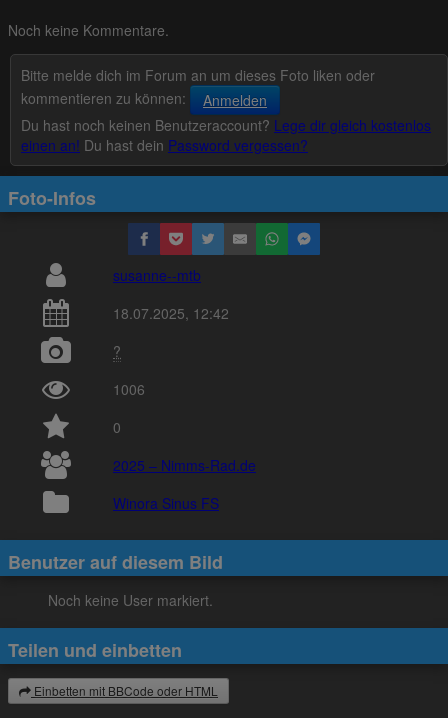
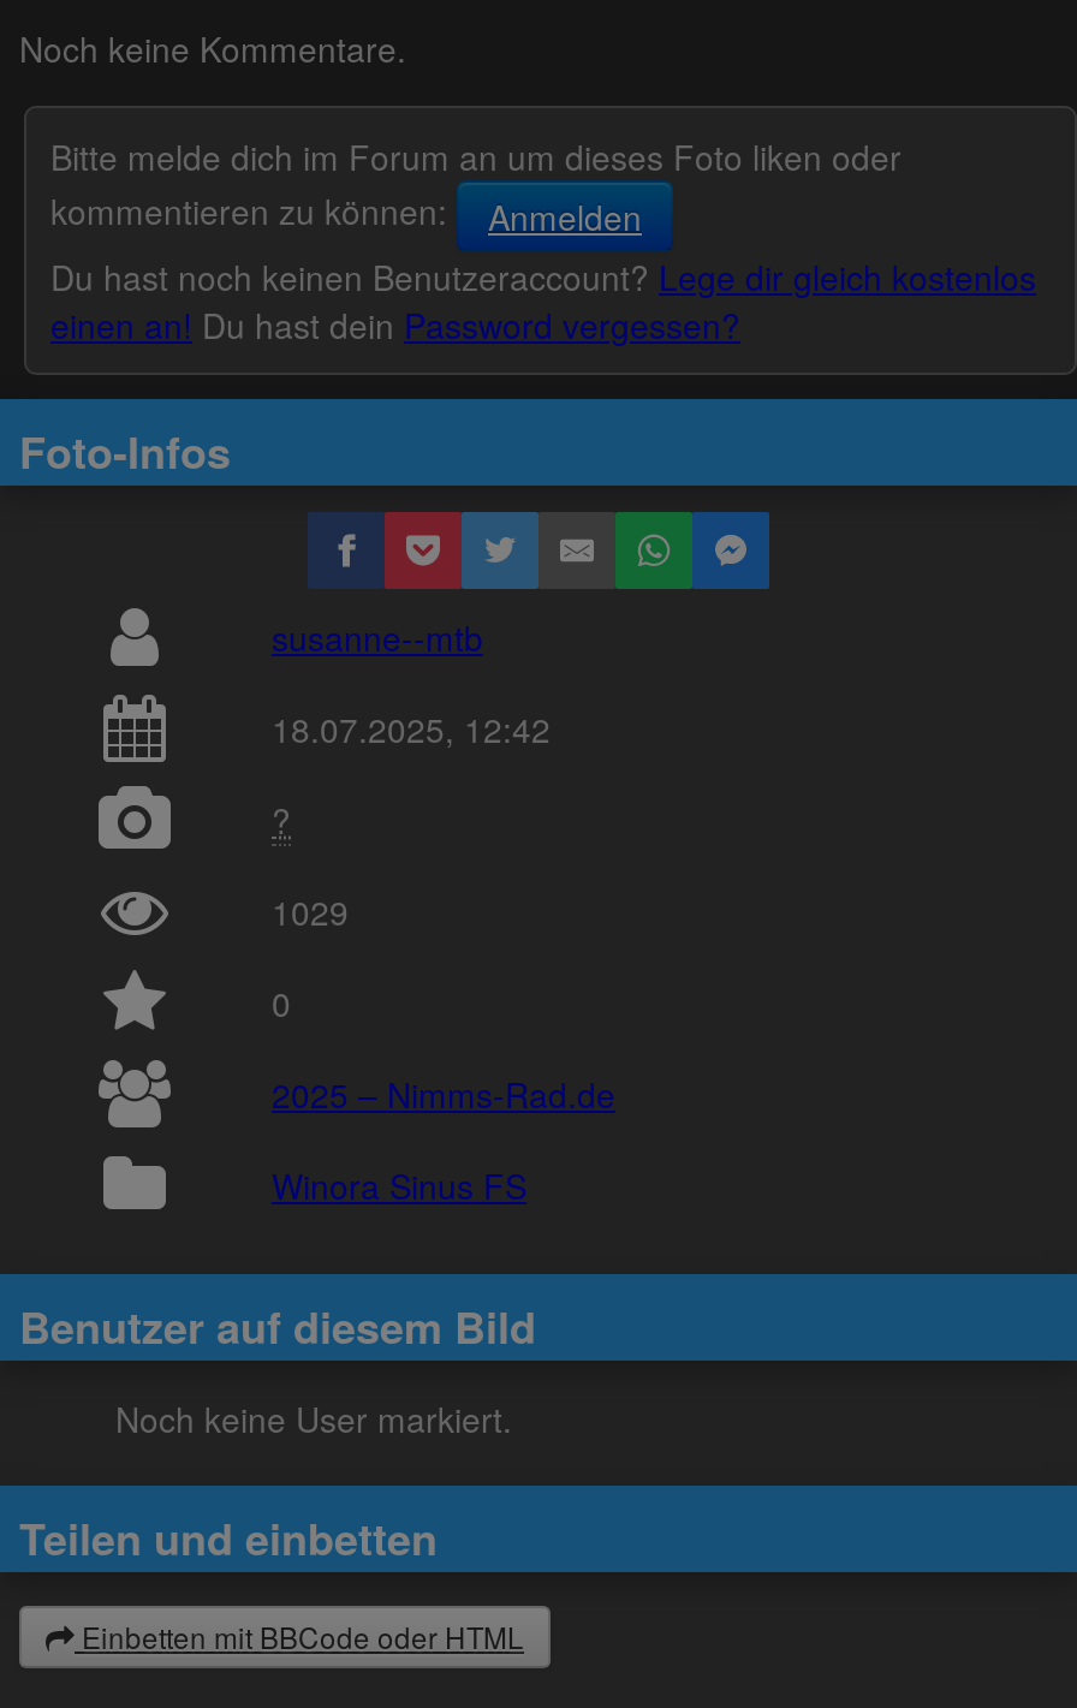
- 1006
+ 1029
